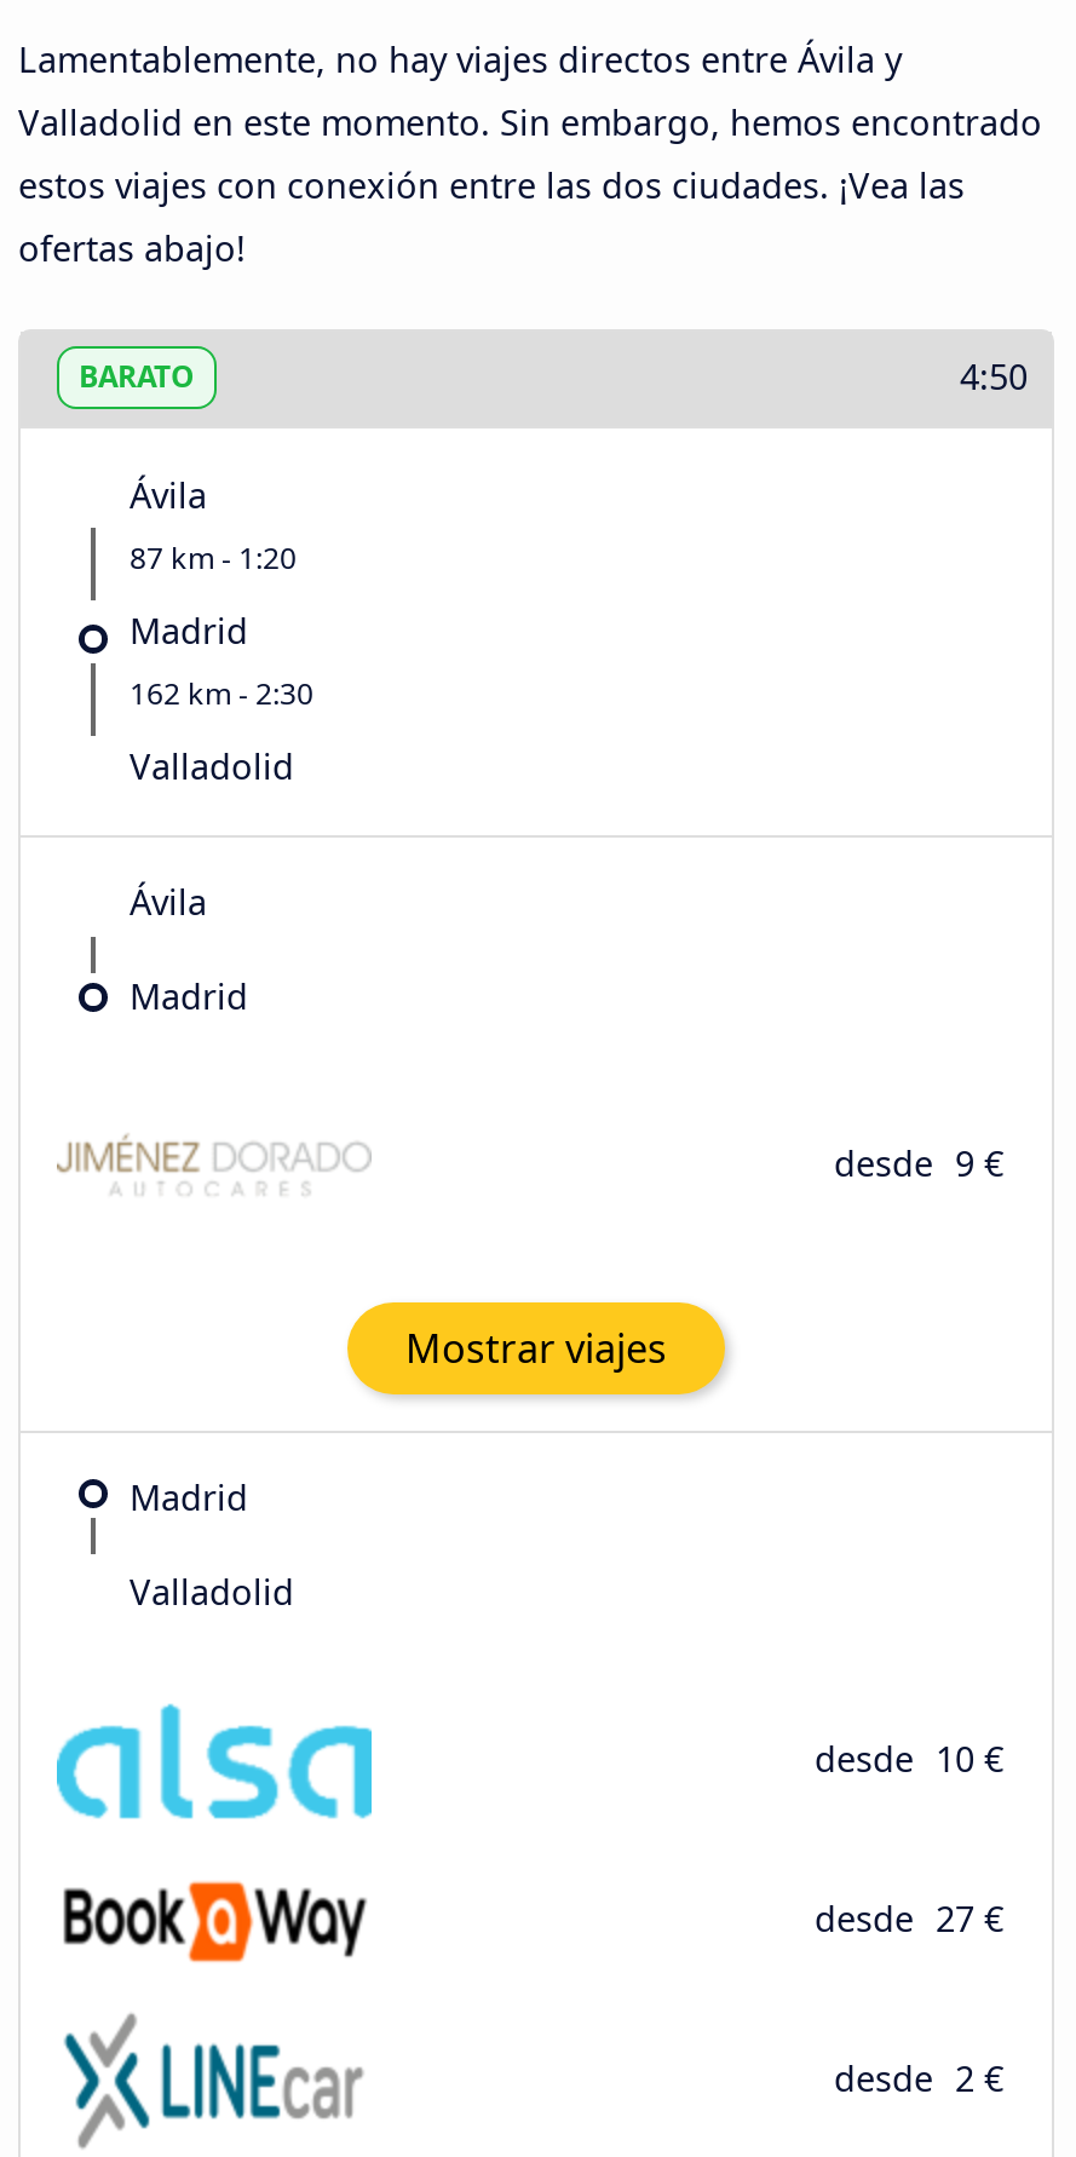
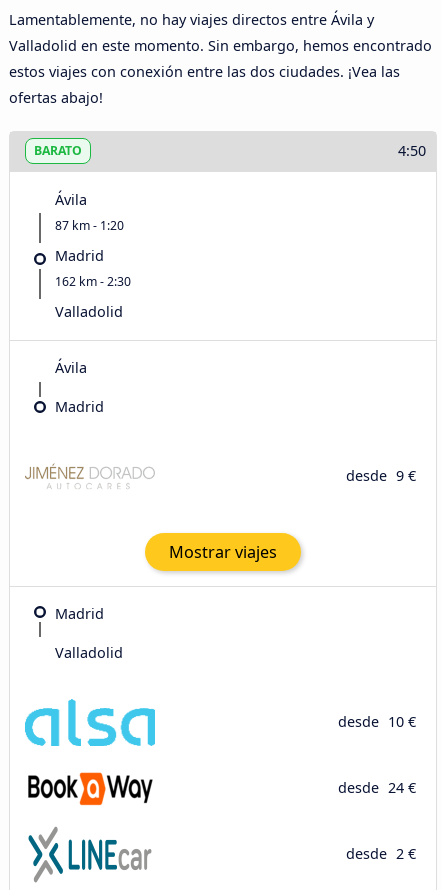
- desde 27 €
+ desde 24 €
